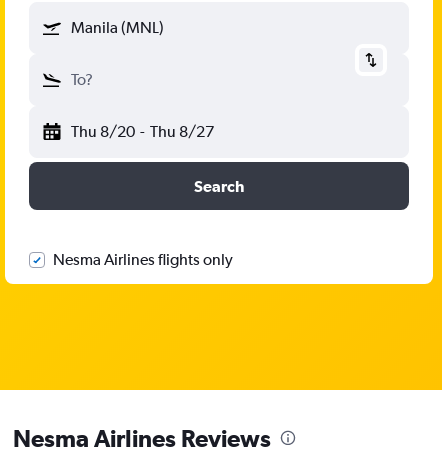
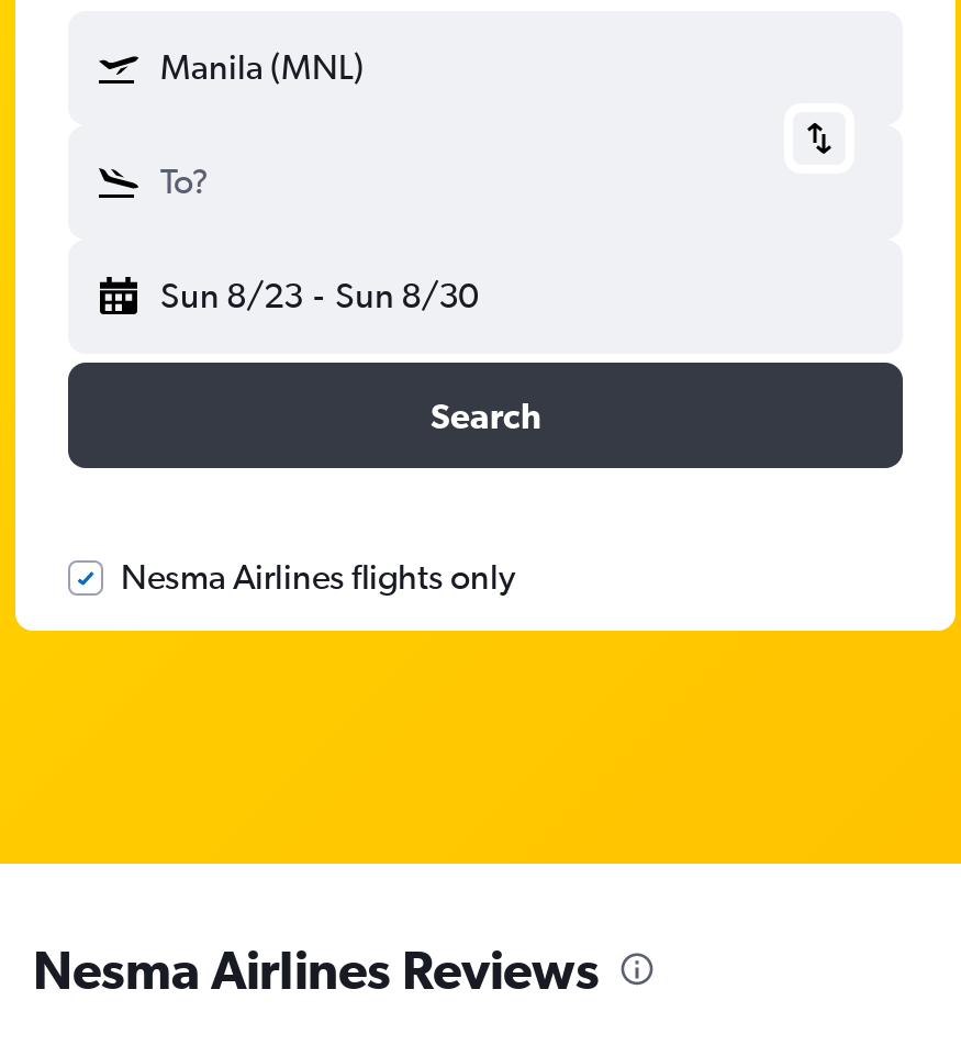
- Thu 8/20 - Thu 8/27
+ Sun 8/23 - Sun 8/30
